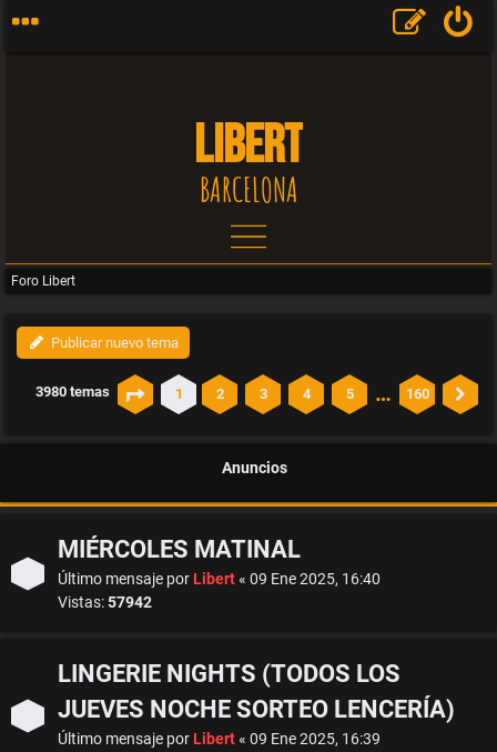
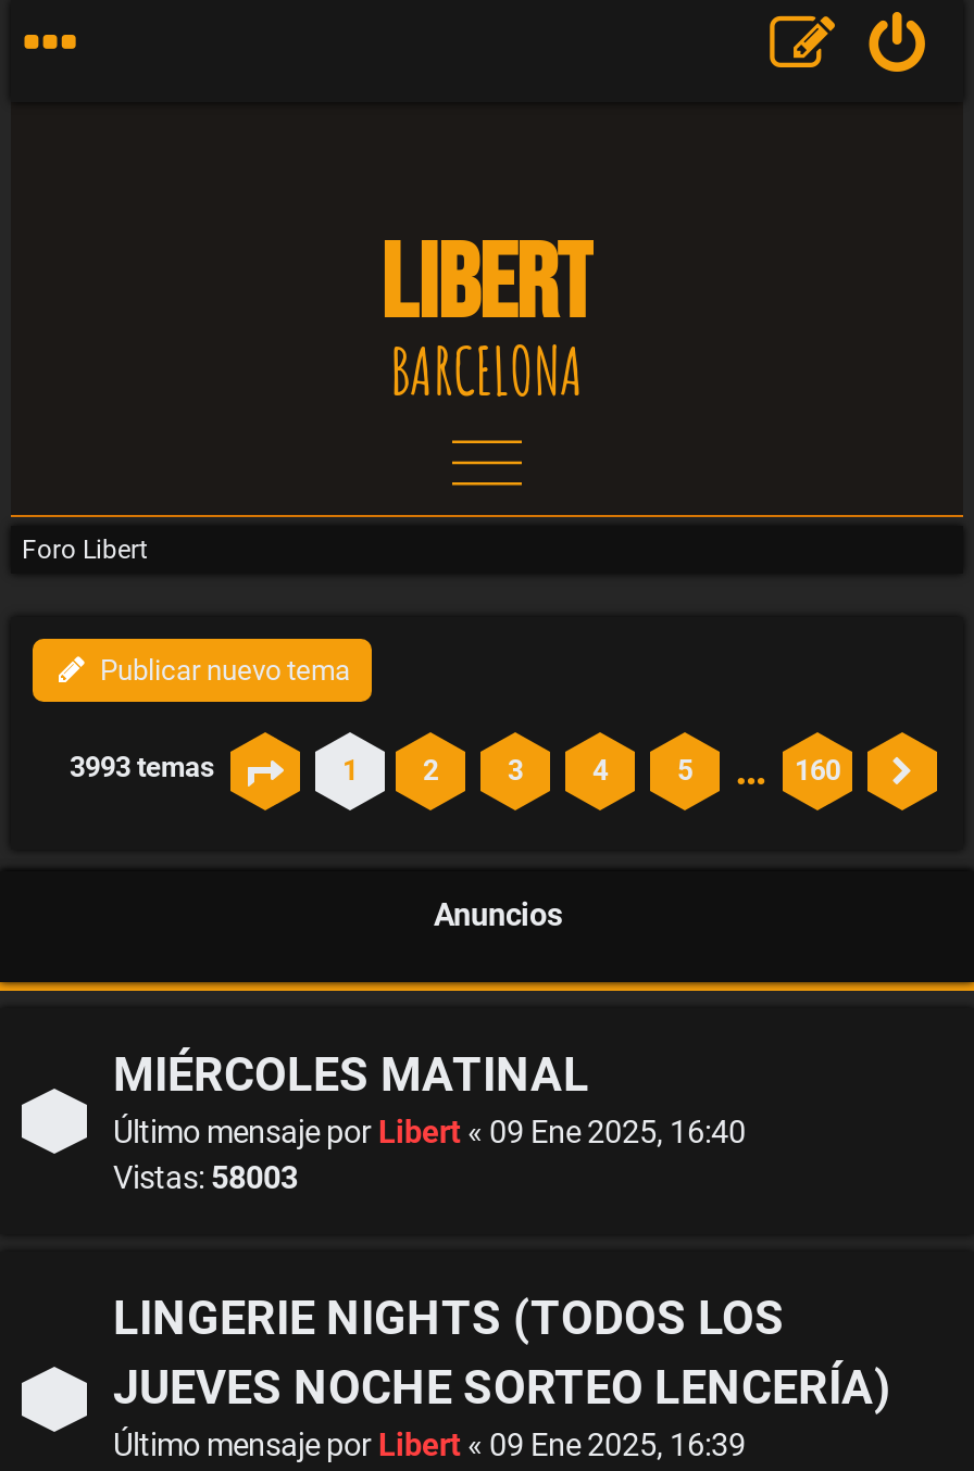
- 3980 temas
+ 3993 temas

- Vistas: 57942
+ Vistas: 58003
